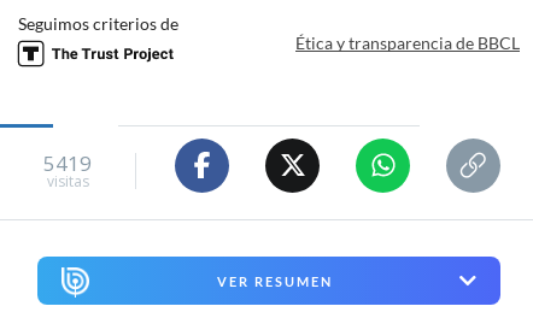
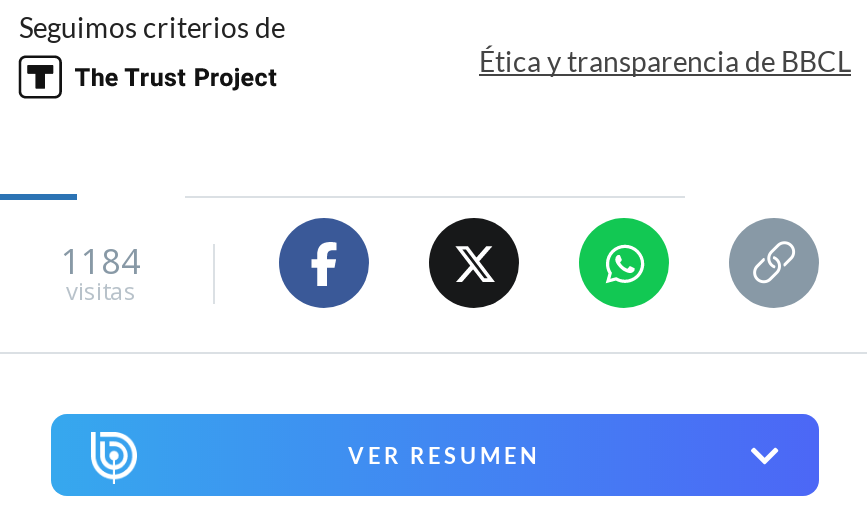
- 5419
+ 1184
